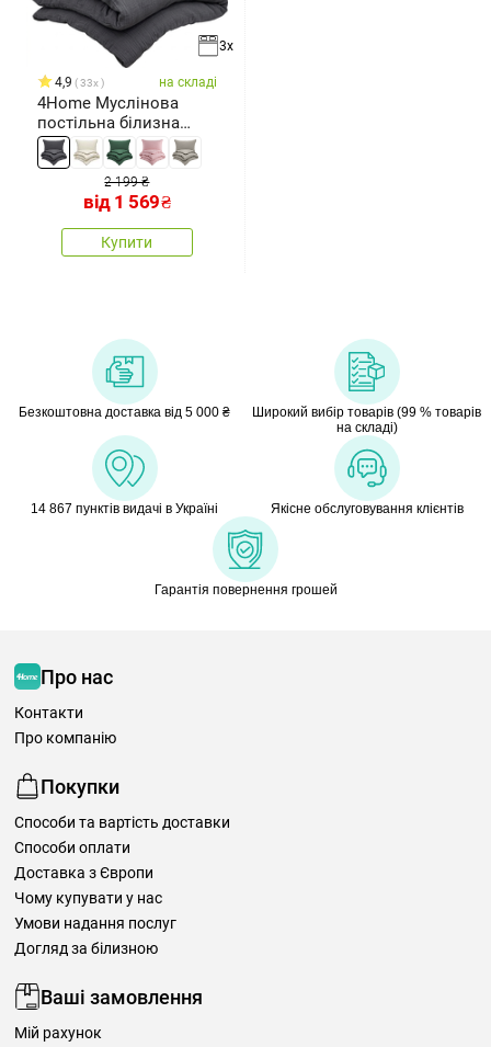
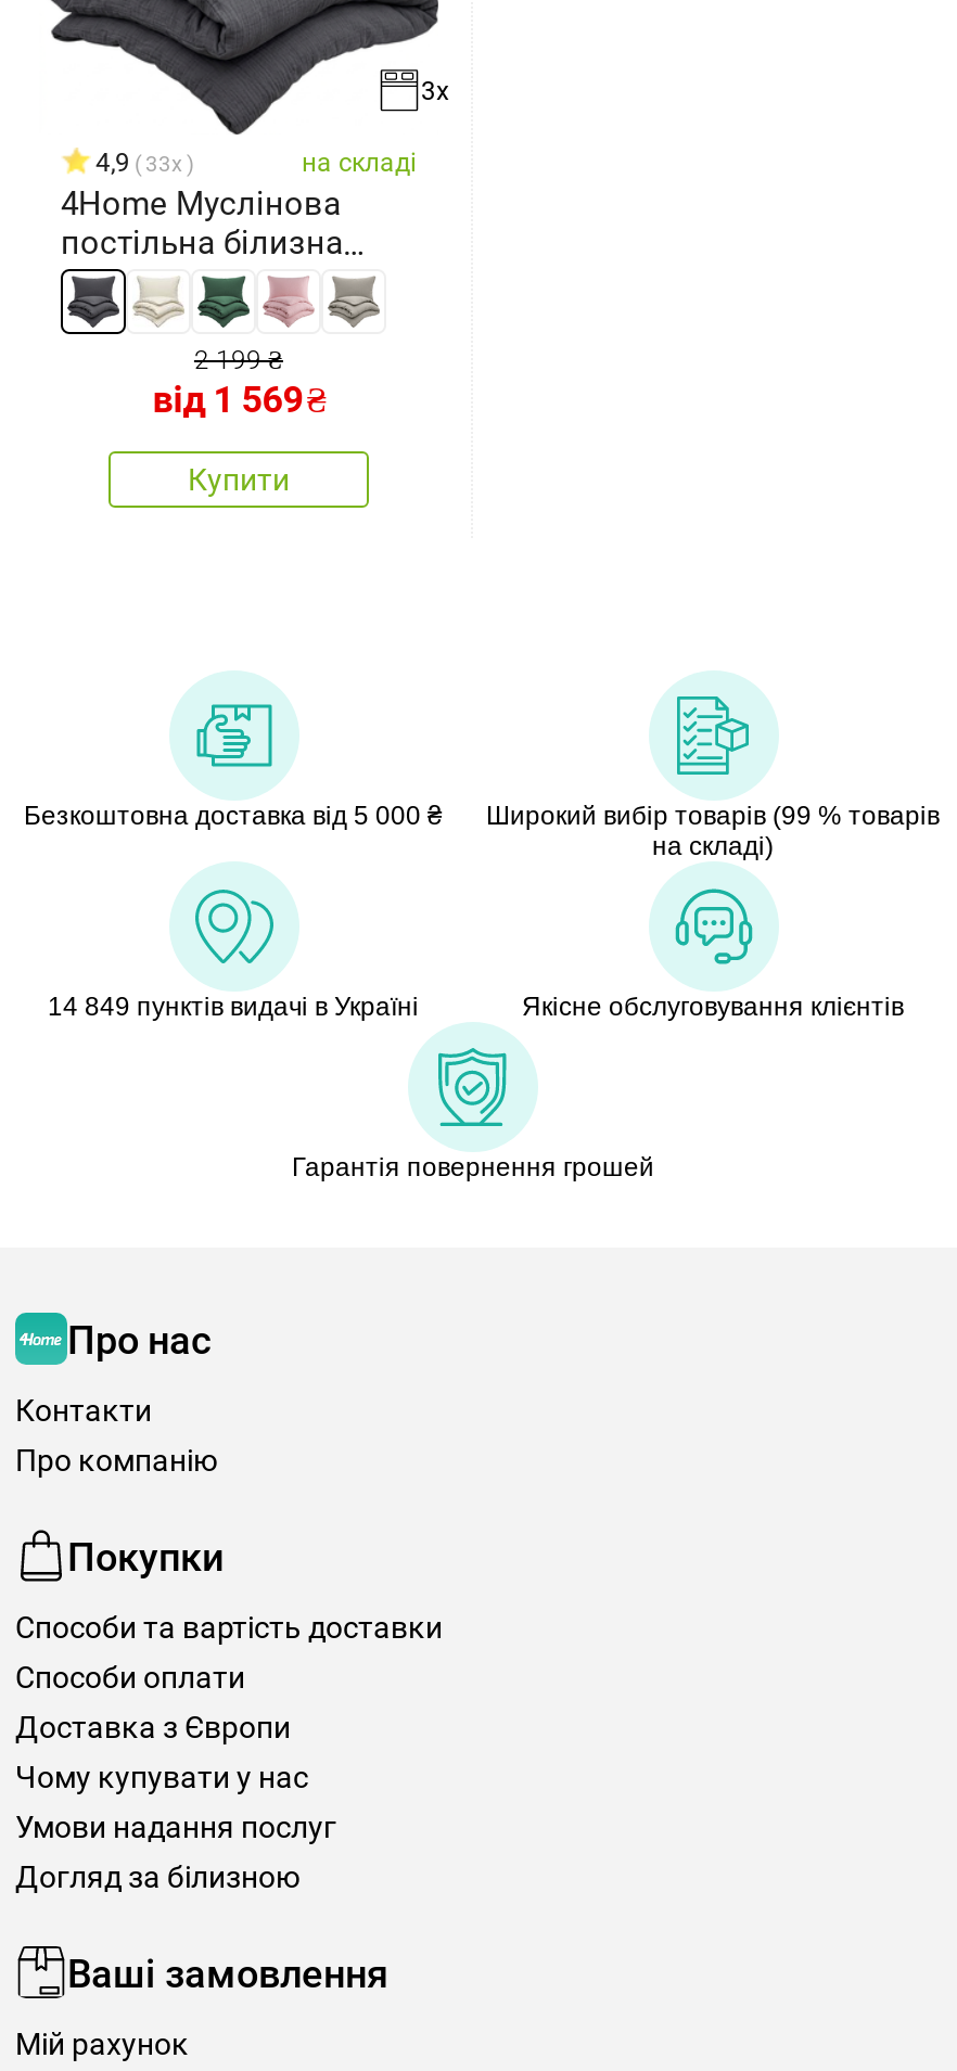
- 14 867 пунктів видачі в Україні
+ 14 849 пунктів видачі в Україні
